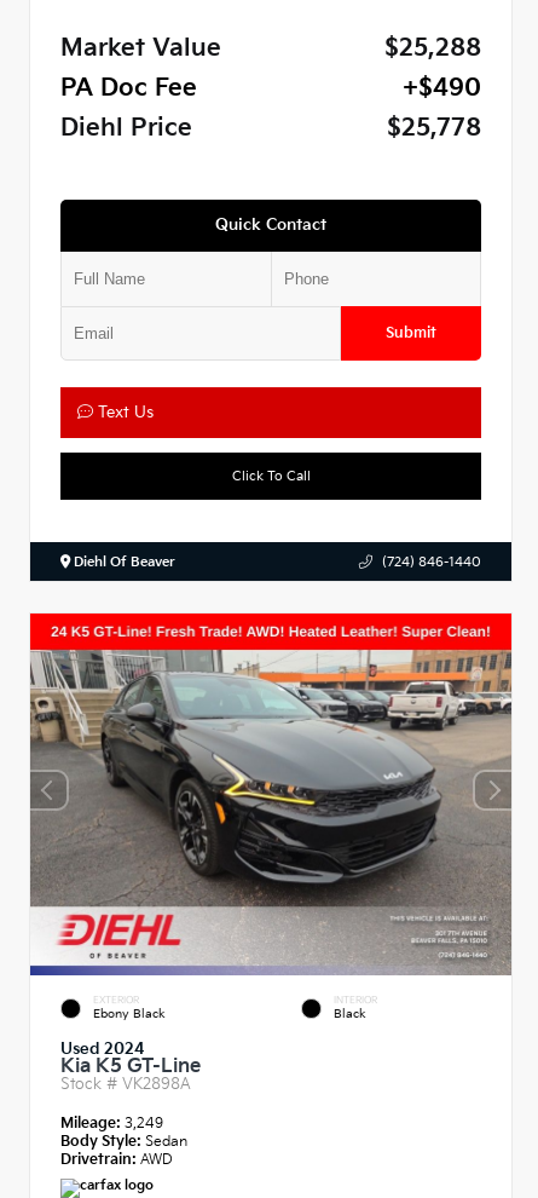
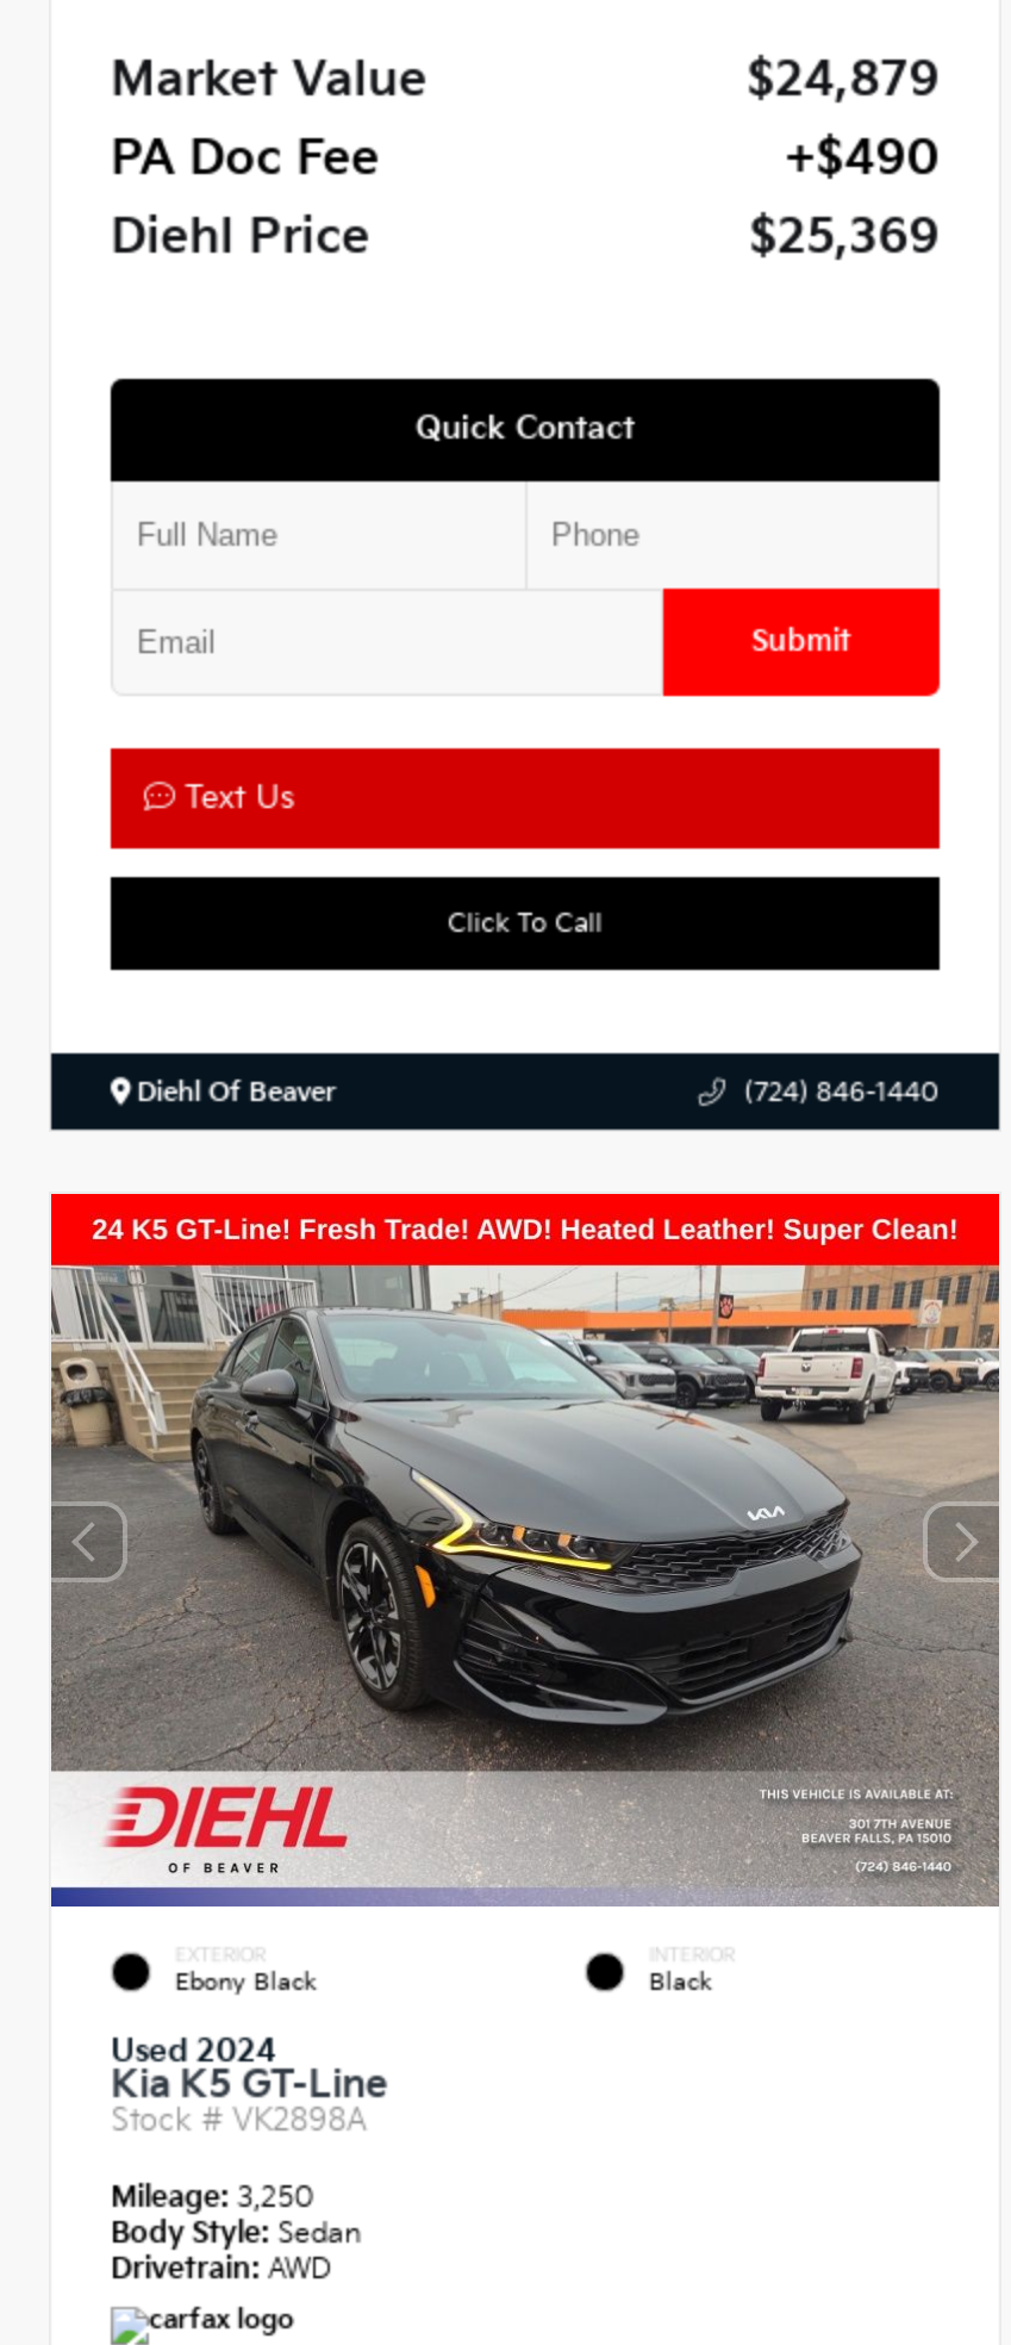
- $25,288
+ $24,879

- $25,778
+ $25,369

- Mileage: 3,249
+ Mileage: 3,250
